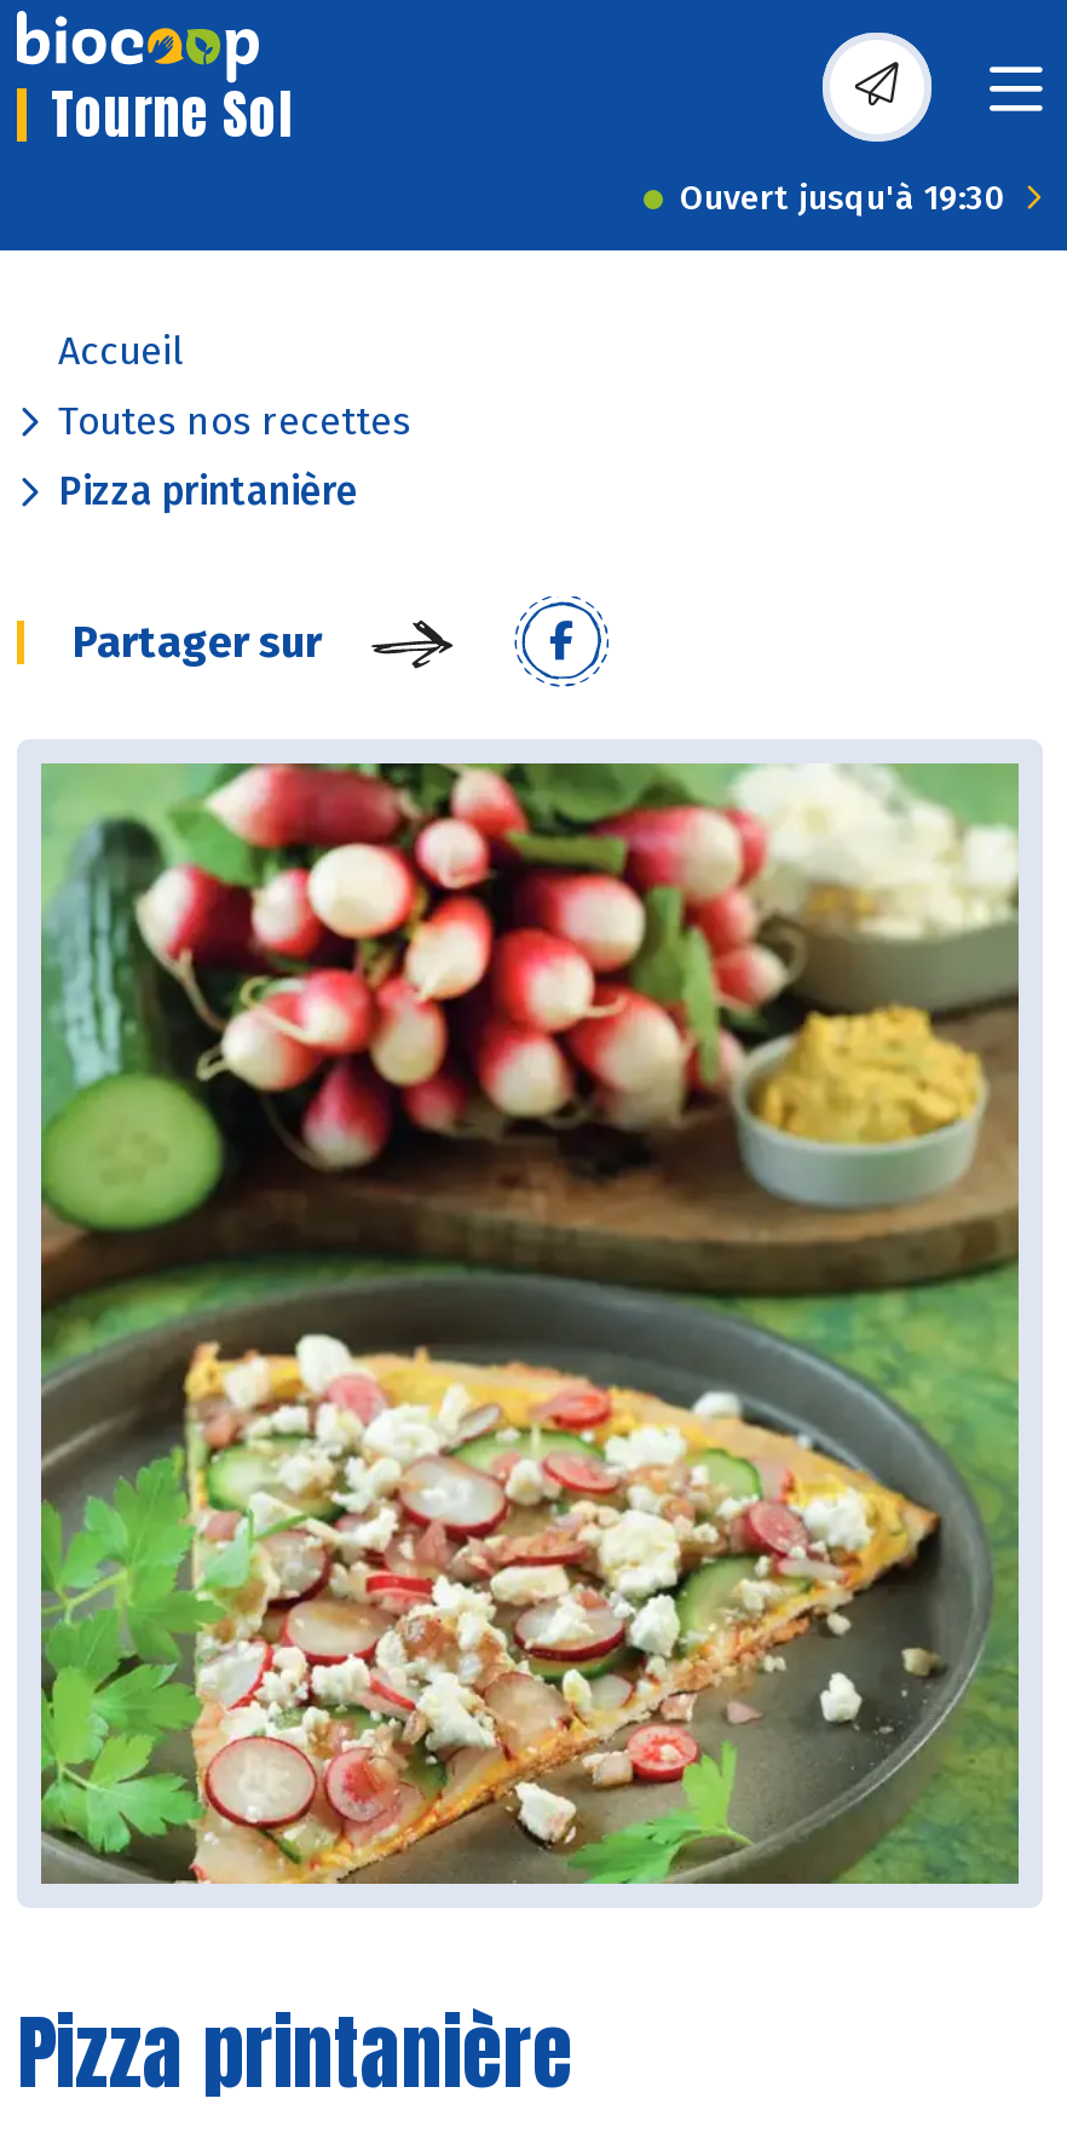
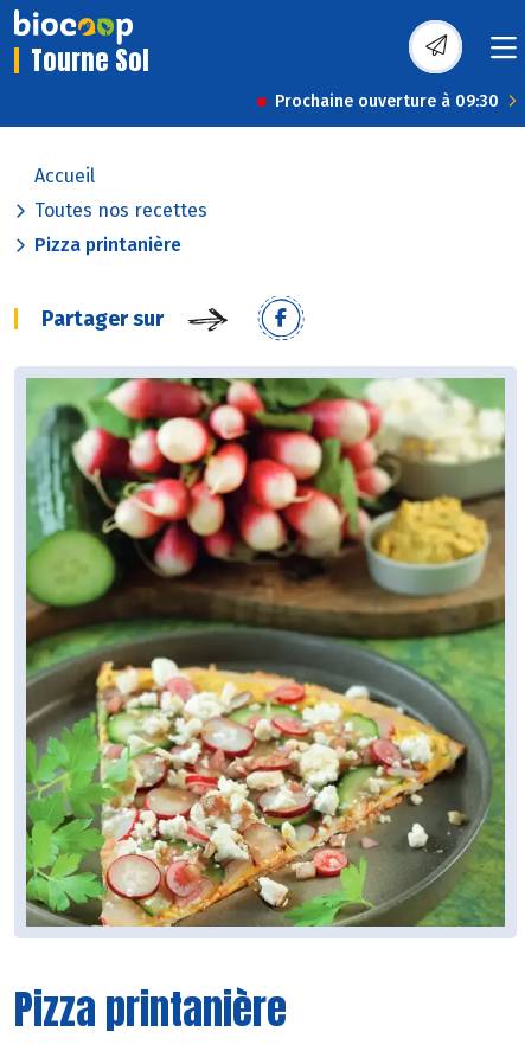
- Ouvert jusqu'à 19:30
+ Prochaine ouverture à 09:30
